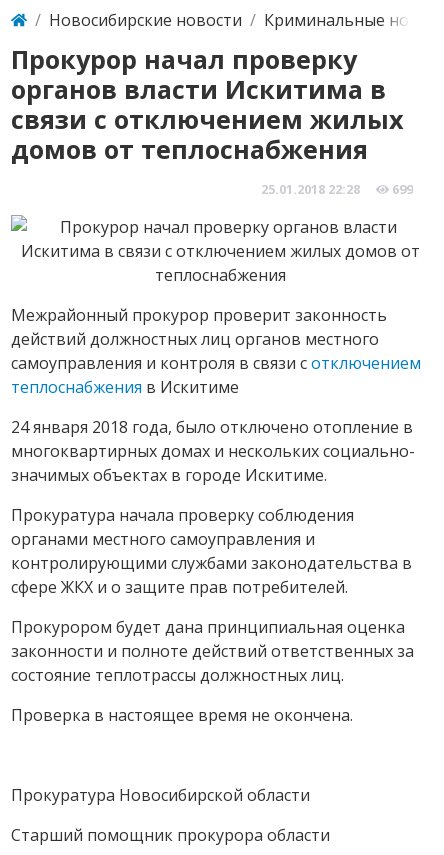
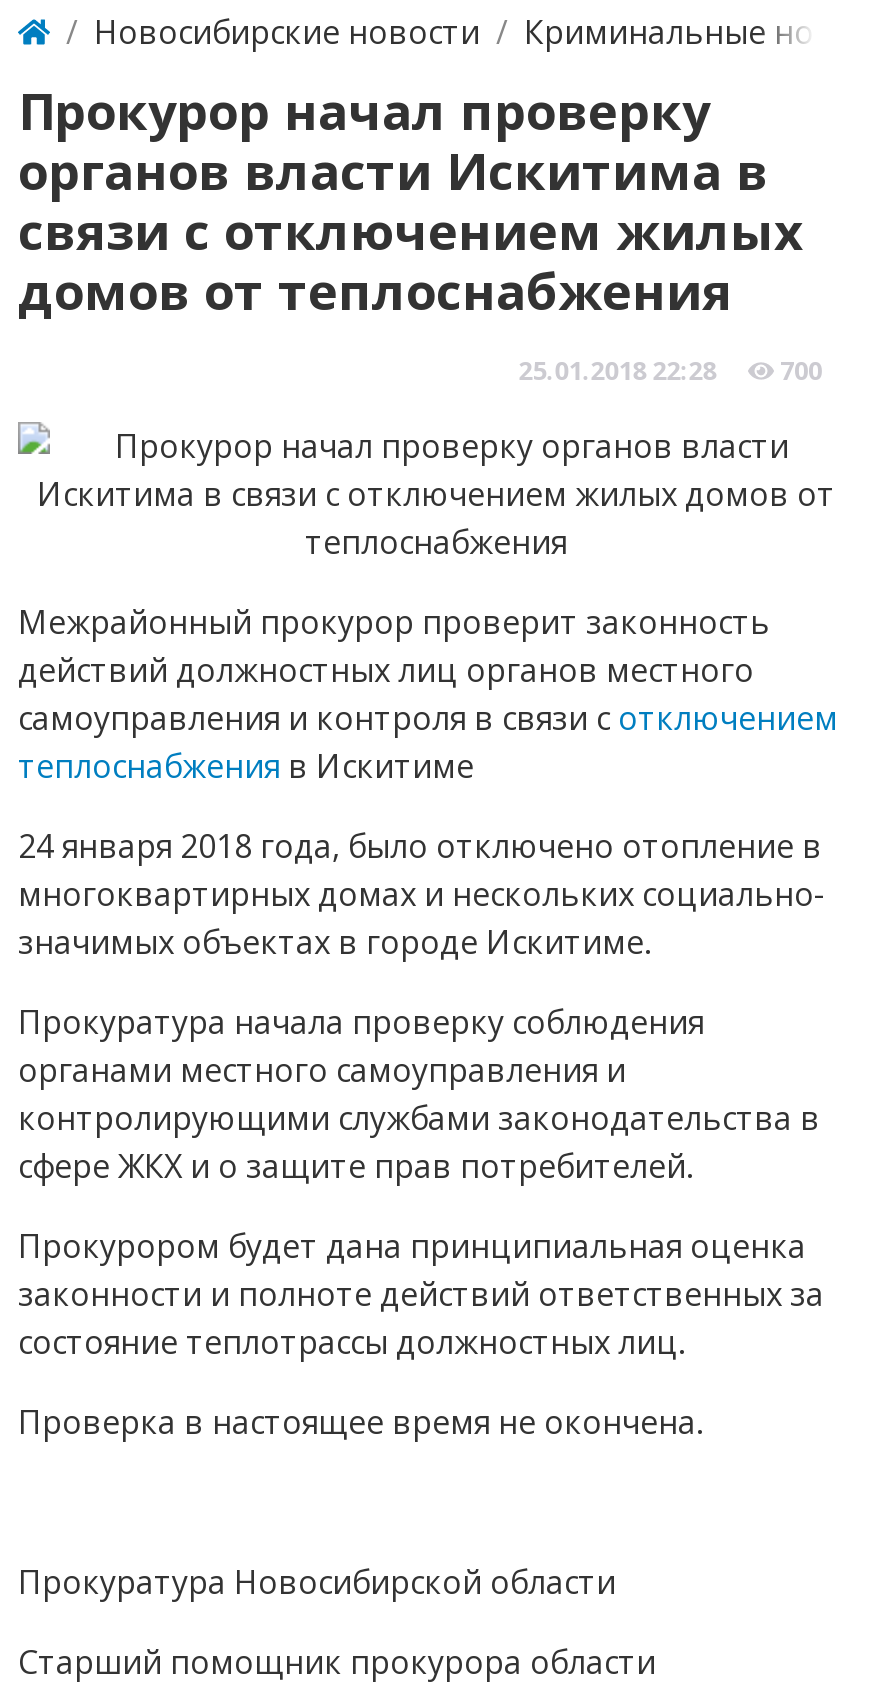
- 25.01.2018 22:28 699
+ 25.01.2018 22:28 700
